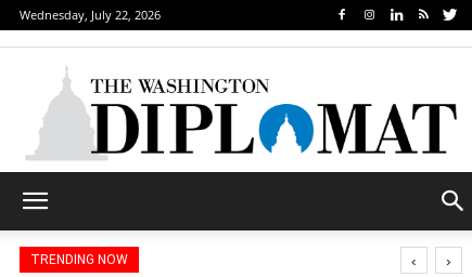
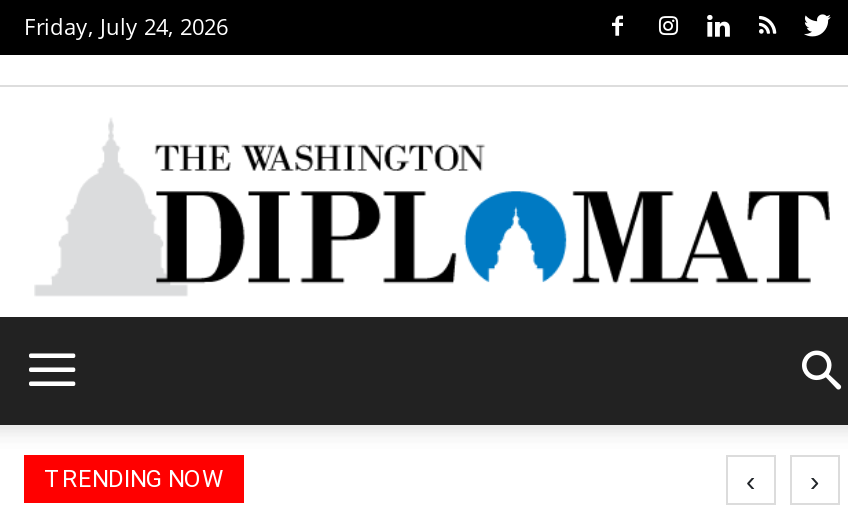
- Wednesday, July 22, 2026
+ Friday, July 24, 2026
